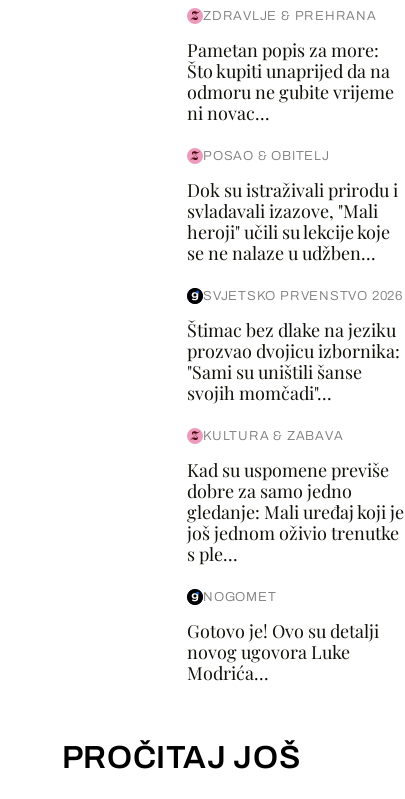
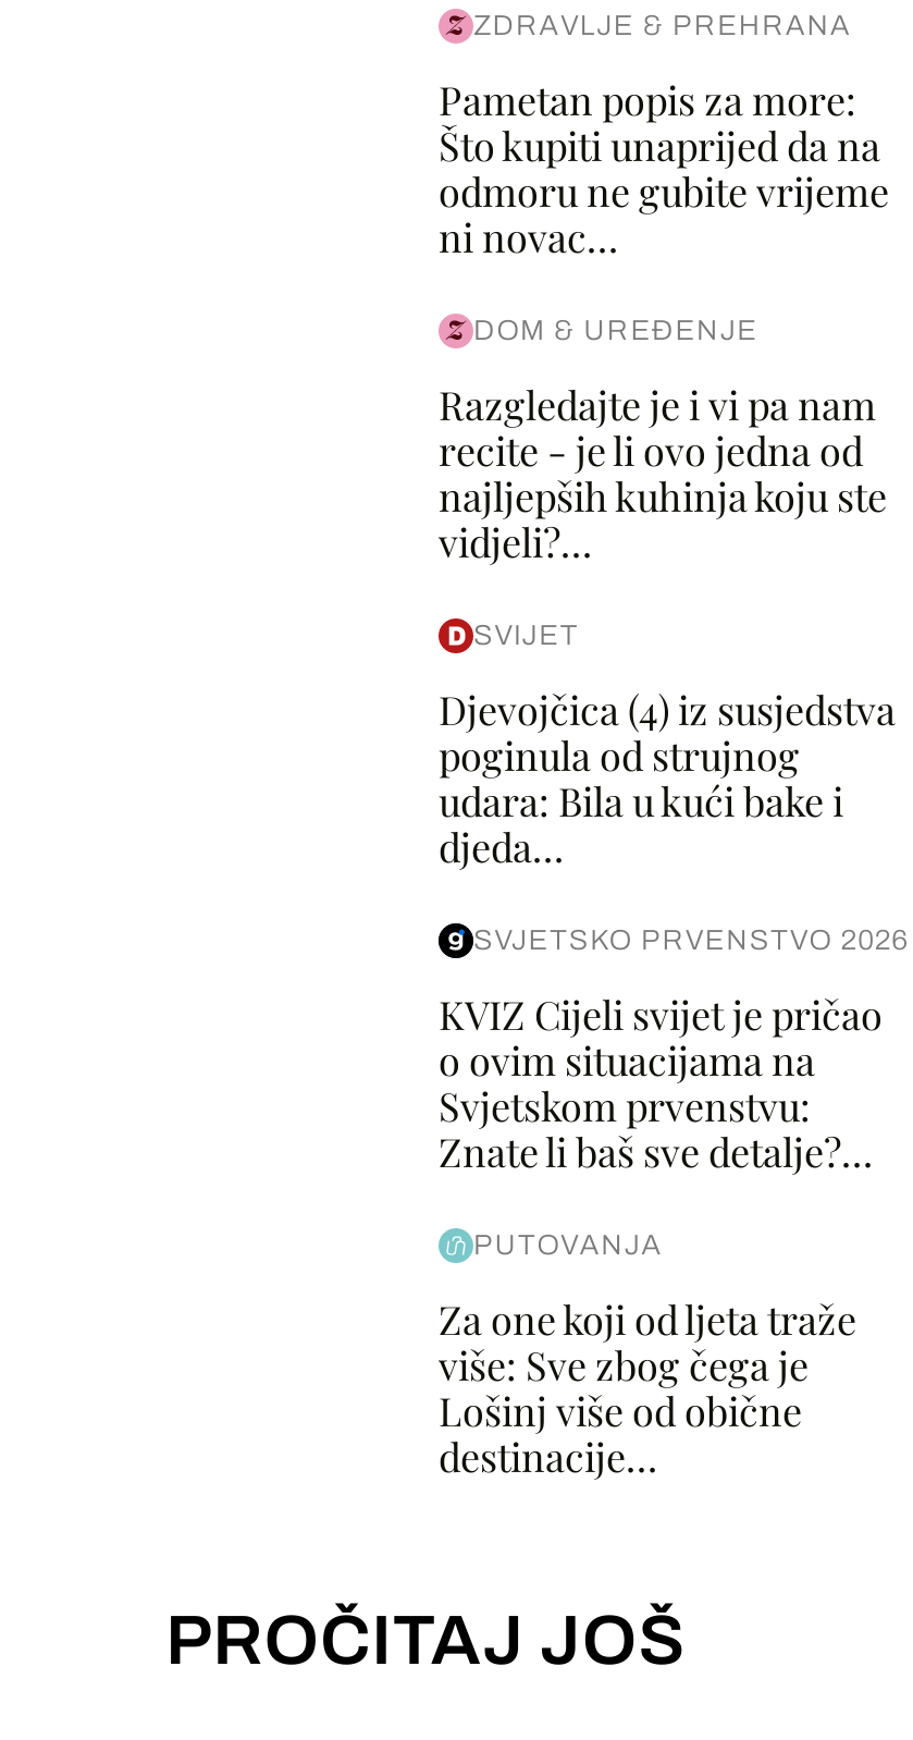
- POSAO & OBITELJ
- Dok su istraživali prirodu i
- svladavali izazove, "Mali
- heroji" učili su lekcije koje
- se ne nalaze u udžben...
+ DOM & UREĐENJE
+ Razgledajte je i vi pa nam
+ recite - je li ovo jedna od
+ najljepših kuhinja koju ste
+ vidjeli?...
+ SVIJET
+ Djevojčica (4) iz susjedstva
+ poginula od strujnog
+ udara: Bila u kući bake i
+ djeda...

moved down: SVJETSKO PRVENSTVO 2026

- Štimac bez dlake na jeziku
- prozvao dvojicu izbornika:
- "Sami su uništili šanse
- svojih momčadi"...
- KULTURA & ZABAVA
- Kad su uspomene previše
- dobre za samo jedno
- gledanje: Mali uređaj koji je
- još jednom oživio trenutke
- s ple...
- NOGOMET
- Gotovo je! Ovo su detalji
- novog ugovora Luke
- Modrića...
+ KVIZ Cijeli svijet je pričao
+ o ovim situacijama na
+ Svjetskom prvenstvu:
+ Znate li baš sve detalje?...
+ PUTOVANJA
+ Za one koji od ljeta traže
+ više: Sve zbog čega je
+ Lošinj više od obične
+ destinacije...
